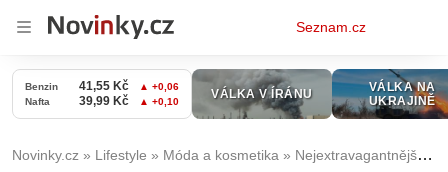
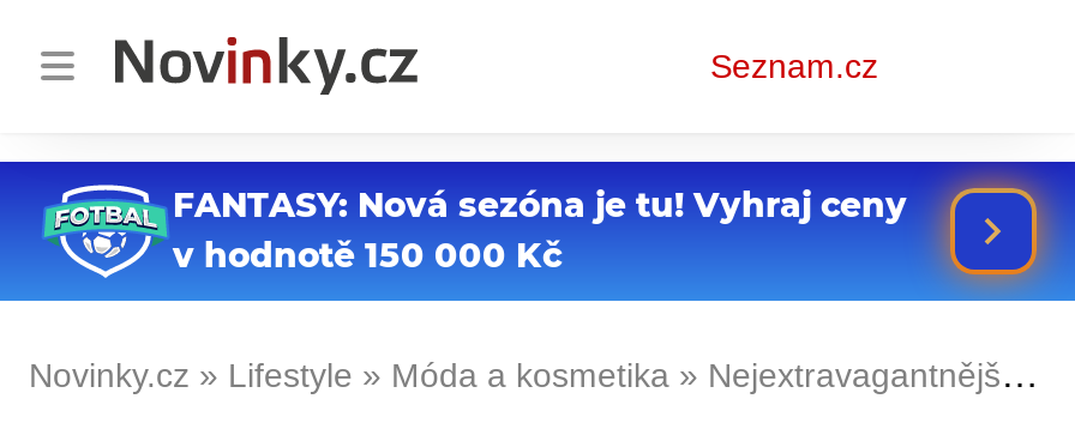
- [image]
+ [image]
